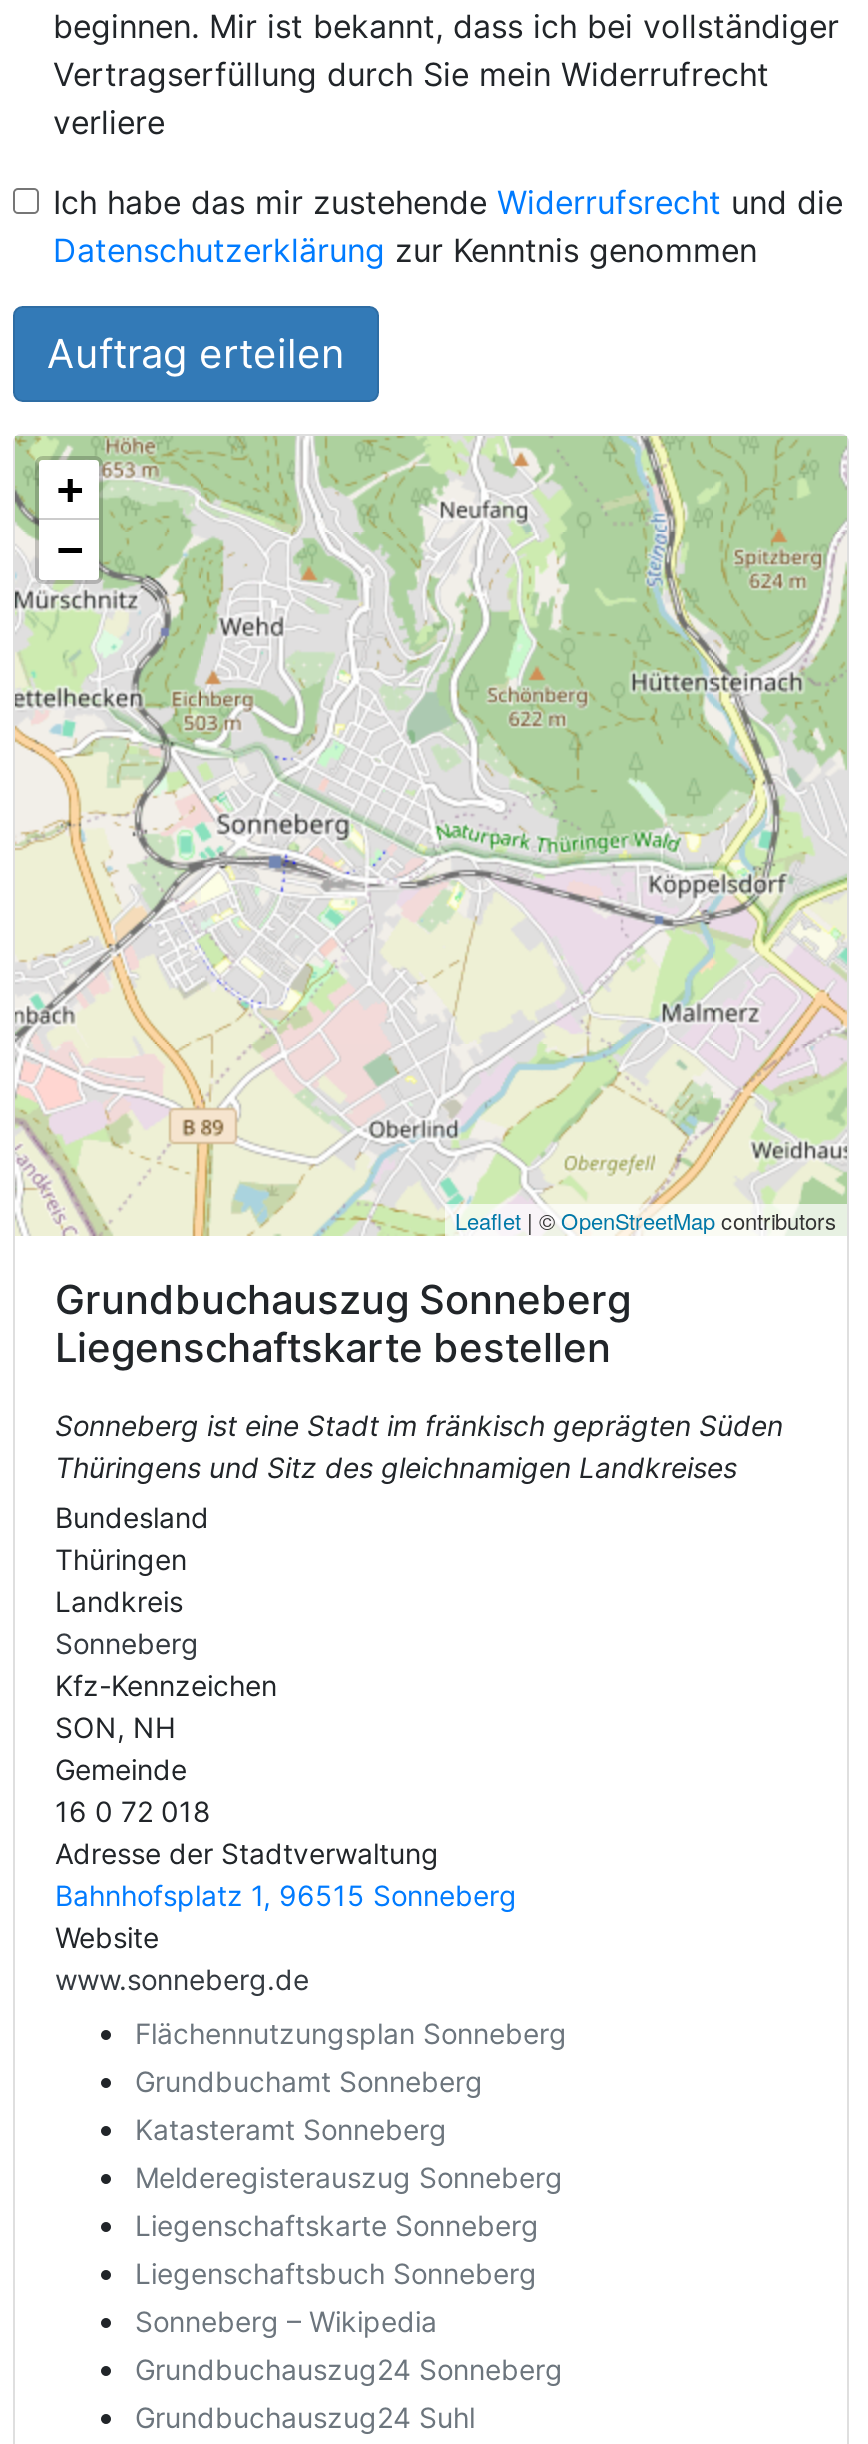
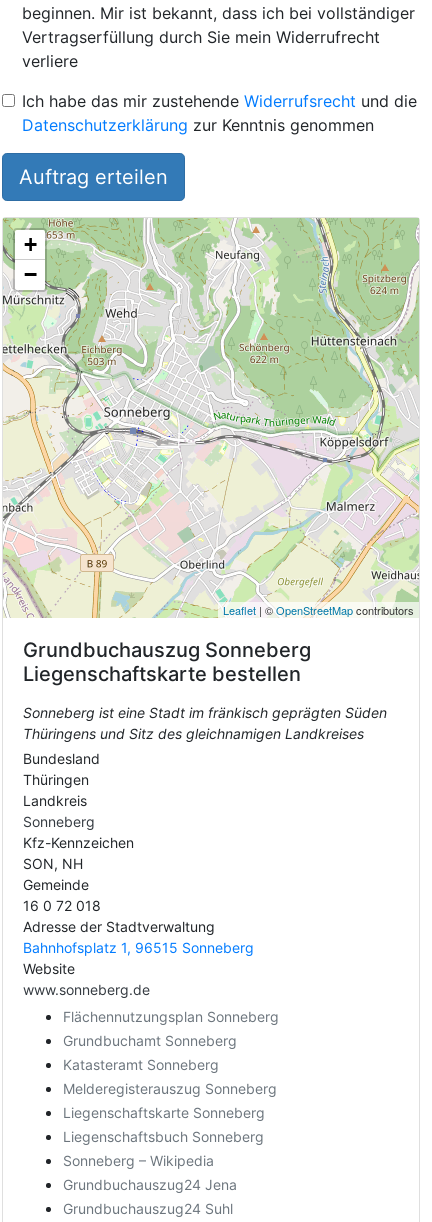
- Grundbuchauszug24 Sonneberg
+ Grundbuchauszug24 Jena
